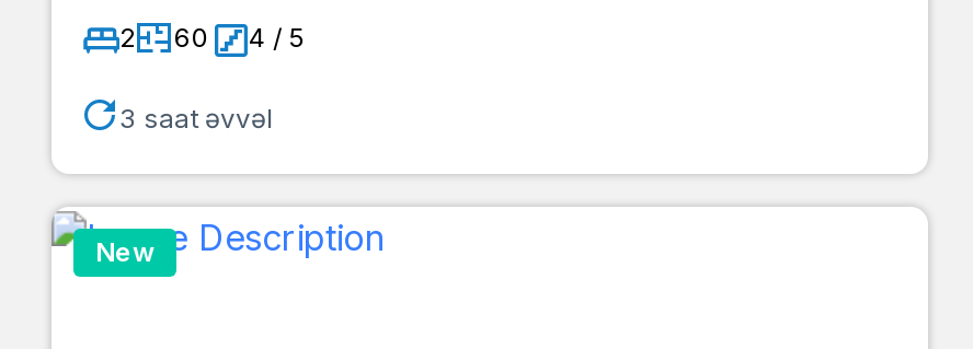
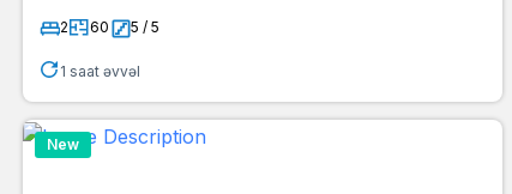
- 2 60 4 / 5
+ 2 60 5 / 5

- 3 saat əvvəl
+ 1 saat əvvəl
